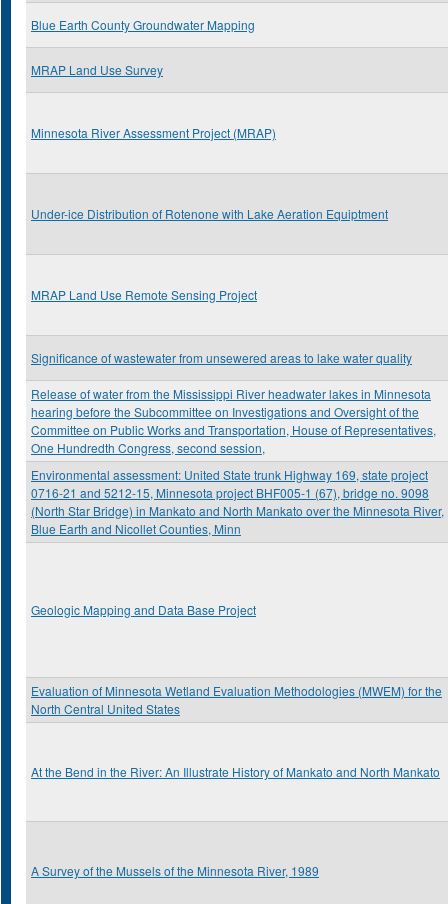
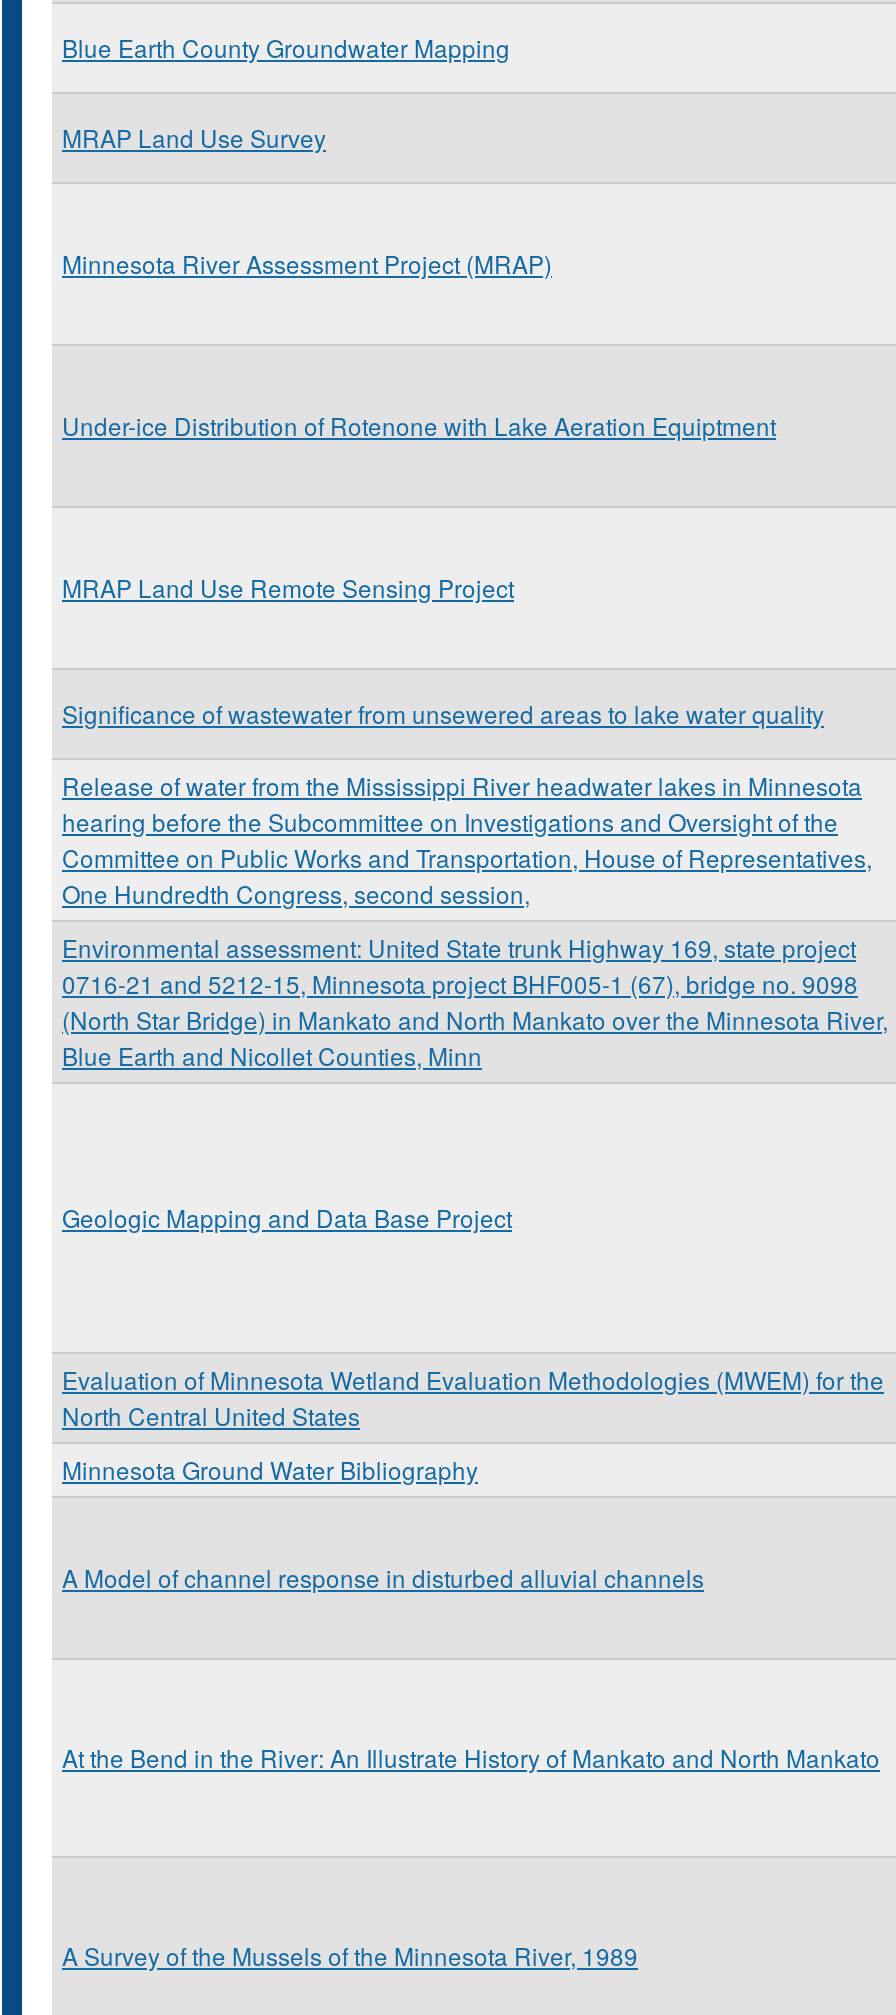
+ Minnesota Ground Water Bibliography
+ A Model of channel response in disturbed alluvial channels
